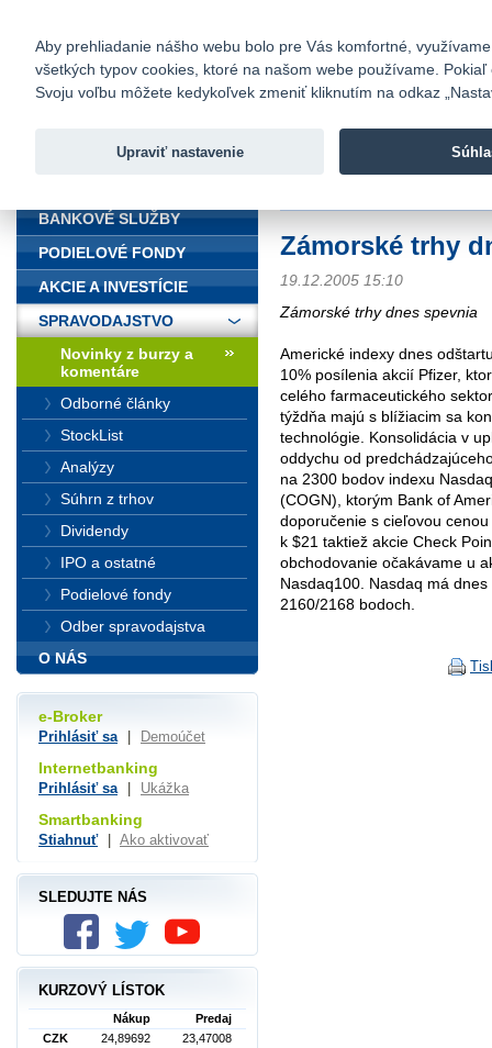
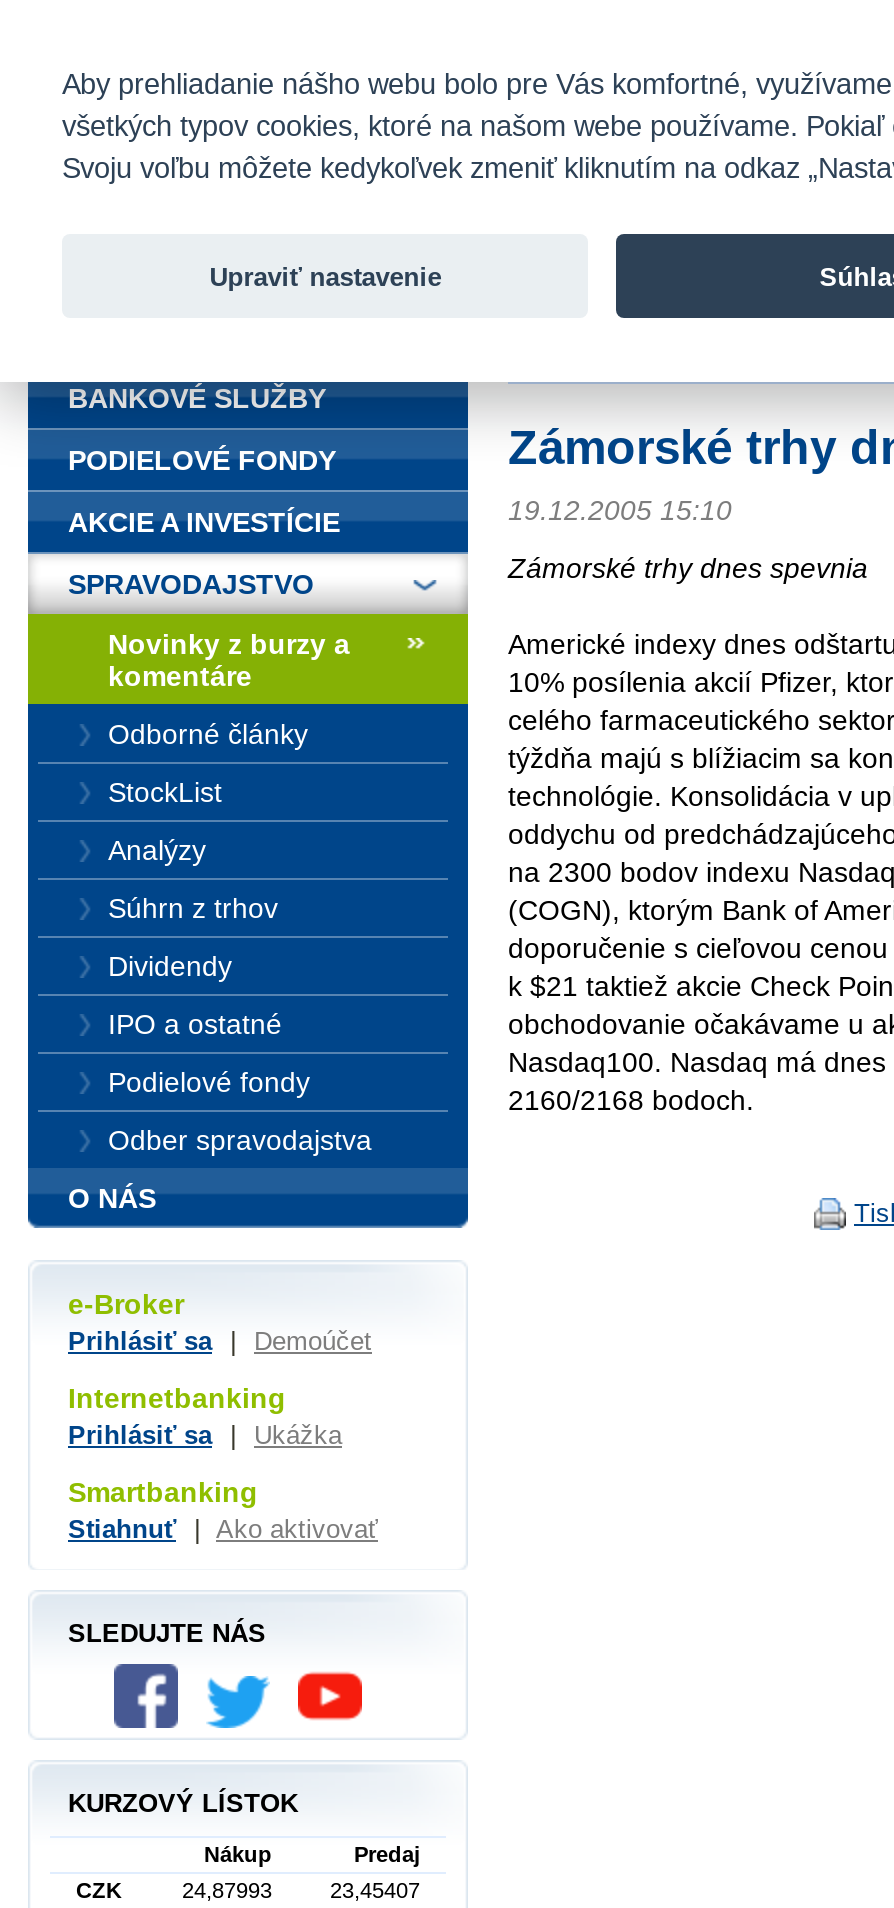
- 24,89692
+ 24,87993

- 23,47008
+ 23,45407
